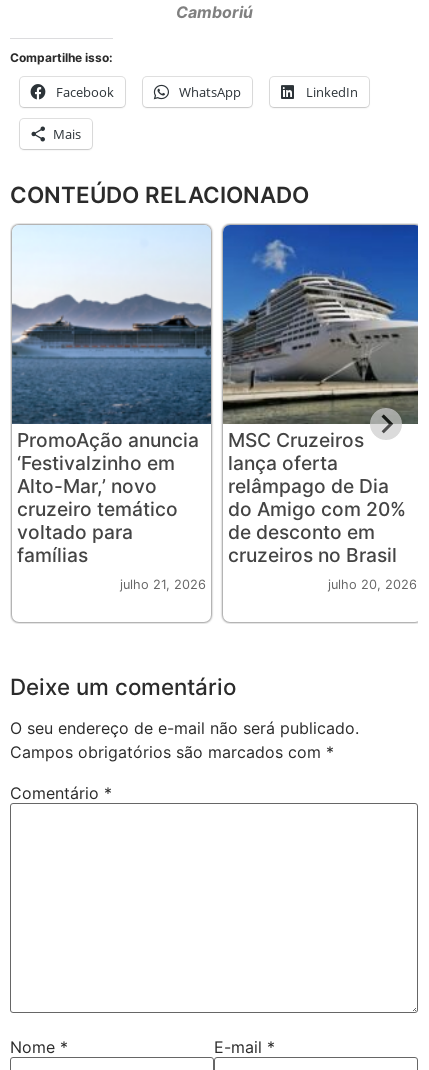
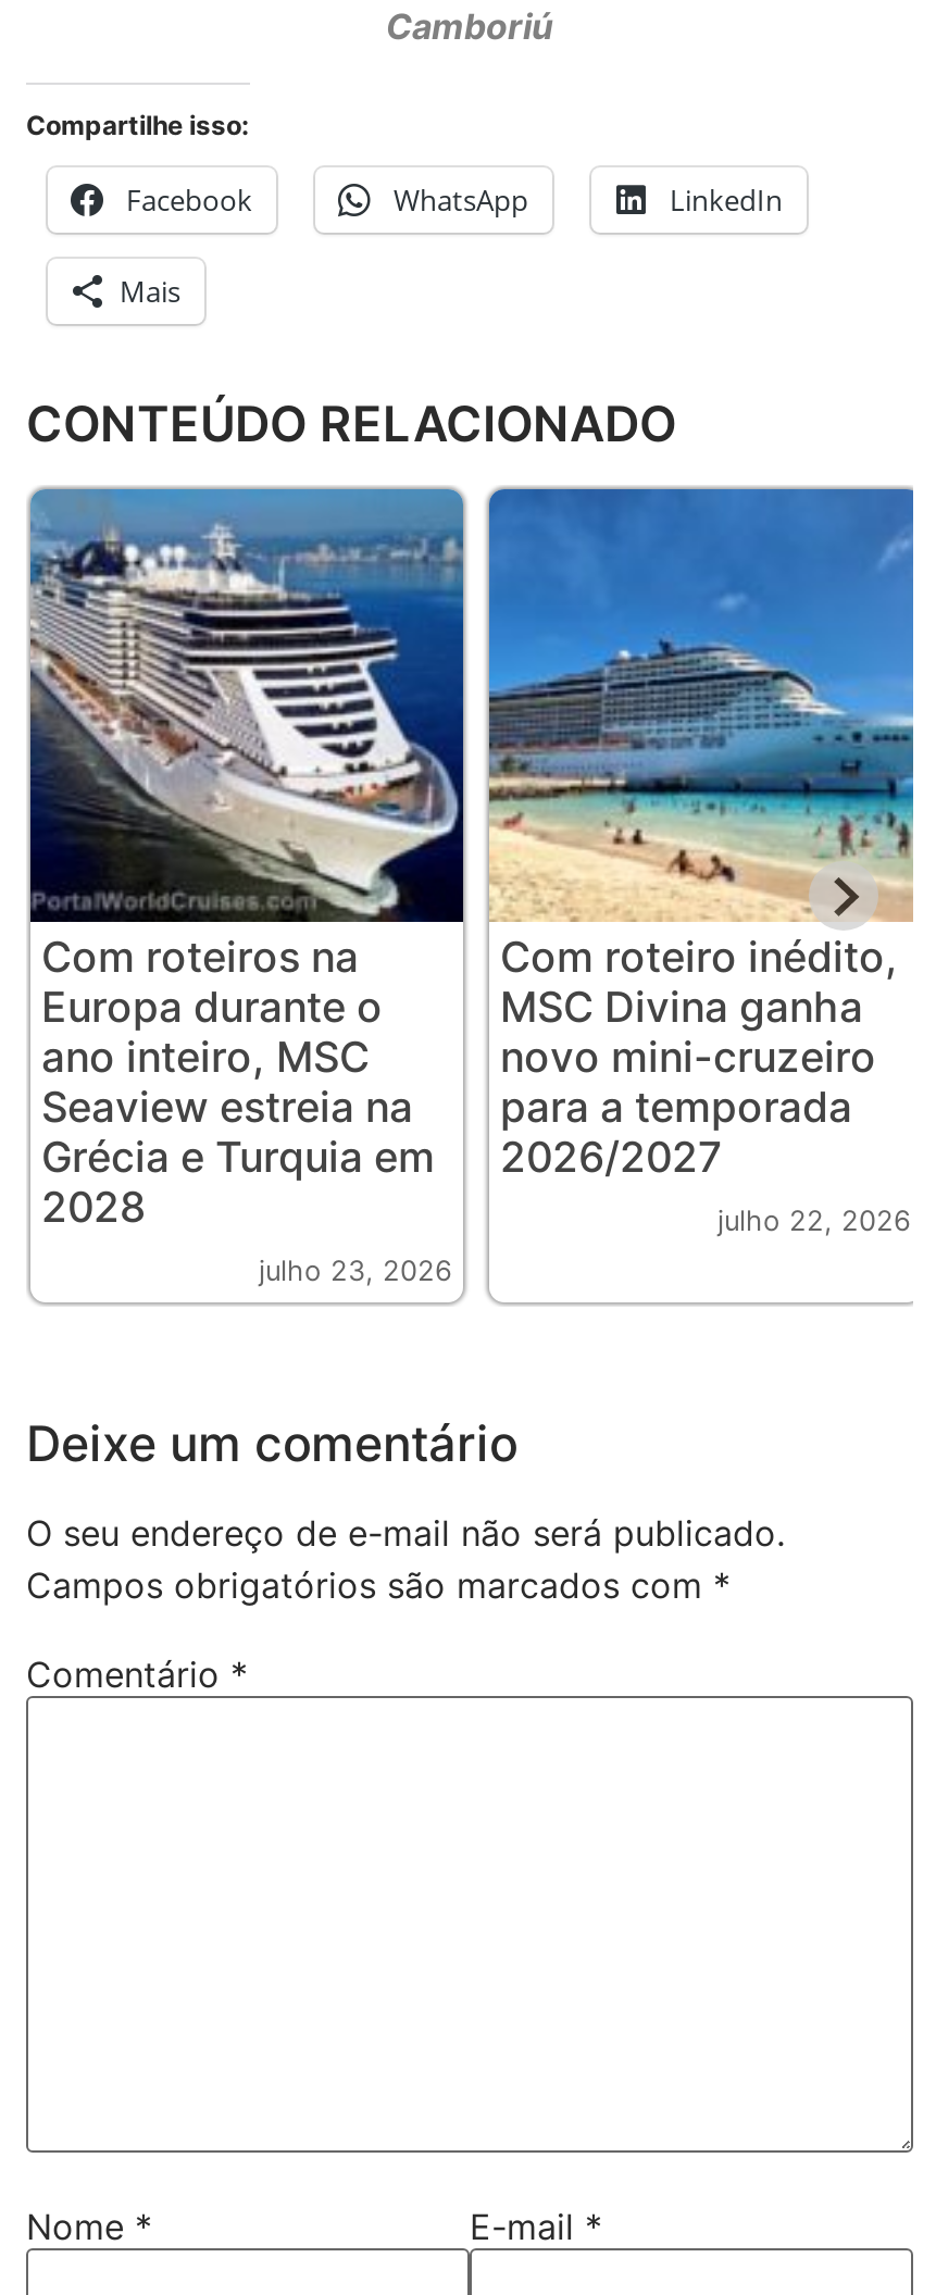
- [image]
- PromoAção anuncia
- ‘Festivalzinho em
- Alto-Mar,’ novo
- cruzeiro temático
- voltado para
- famílias
- julho 21, 2026
+ [image]
+ Com roteiros na
+ Europa durante o
+ ano inteiro, MSC
+ Seaview estreia na
+ Grécia e Turquia em
+ 2028
+ julho 23, 2026

- [image]
- MSC Cruzeiros
- lança oferta
- relâmpago de Dia
- do Amigo com 20%
- de desconto em
- cruzeiros no Brasil
- julho 20, 2026
+ [image]
+ Com roteiro inédito,
+ MSC Divina ganha
+ novo mini-cruzeiro
+ para a temporada
+ 2026/2027
+ julho 22, 2026
